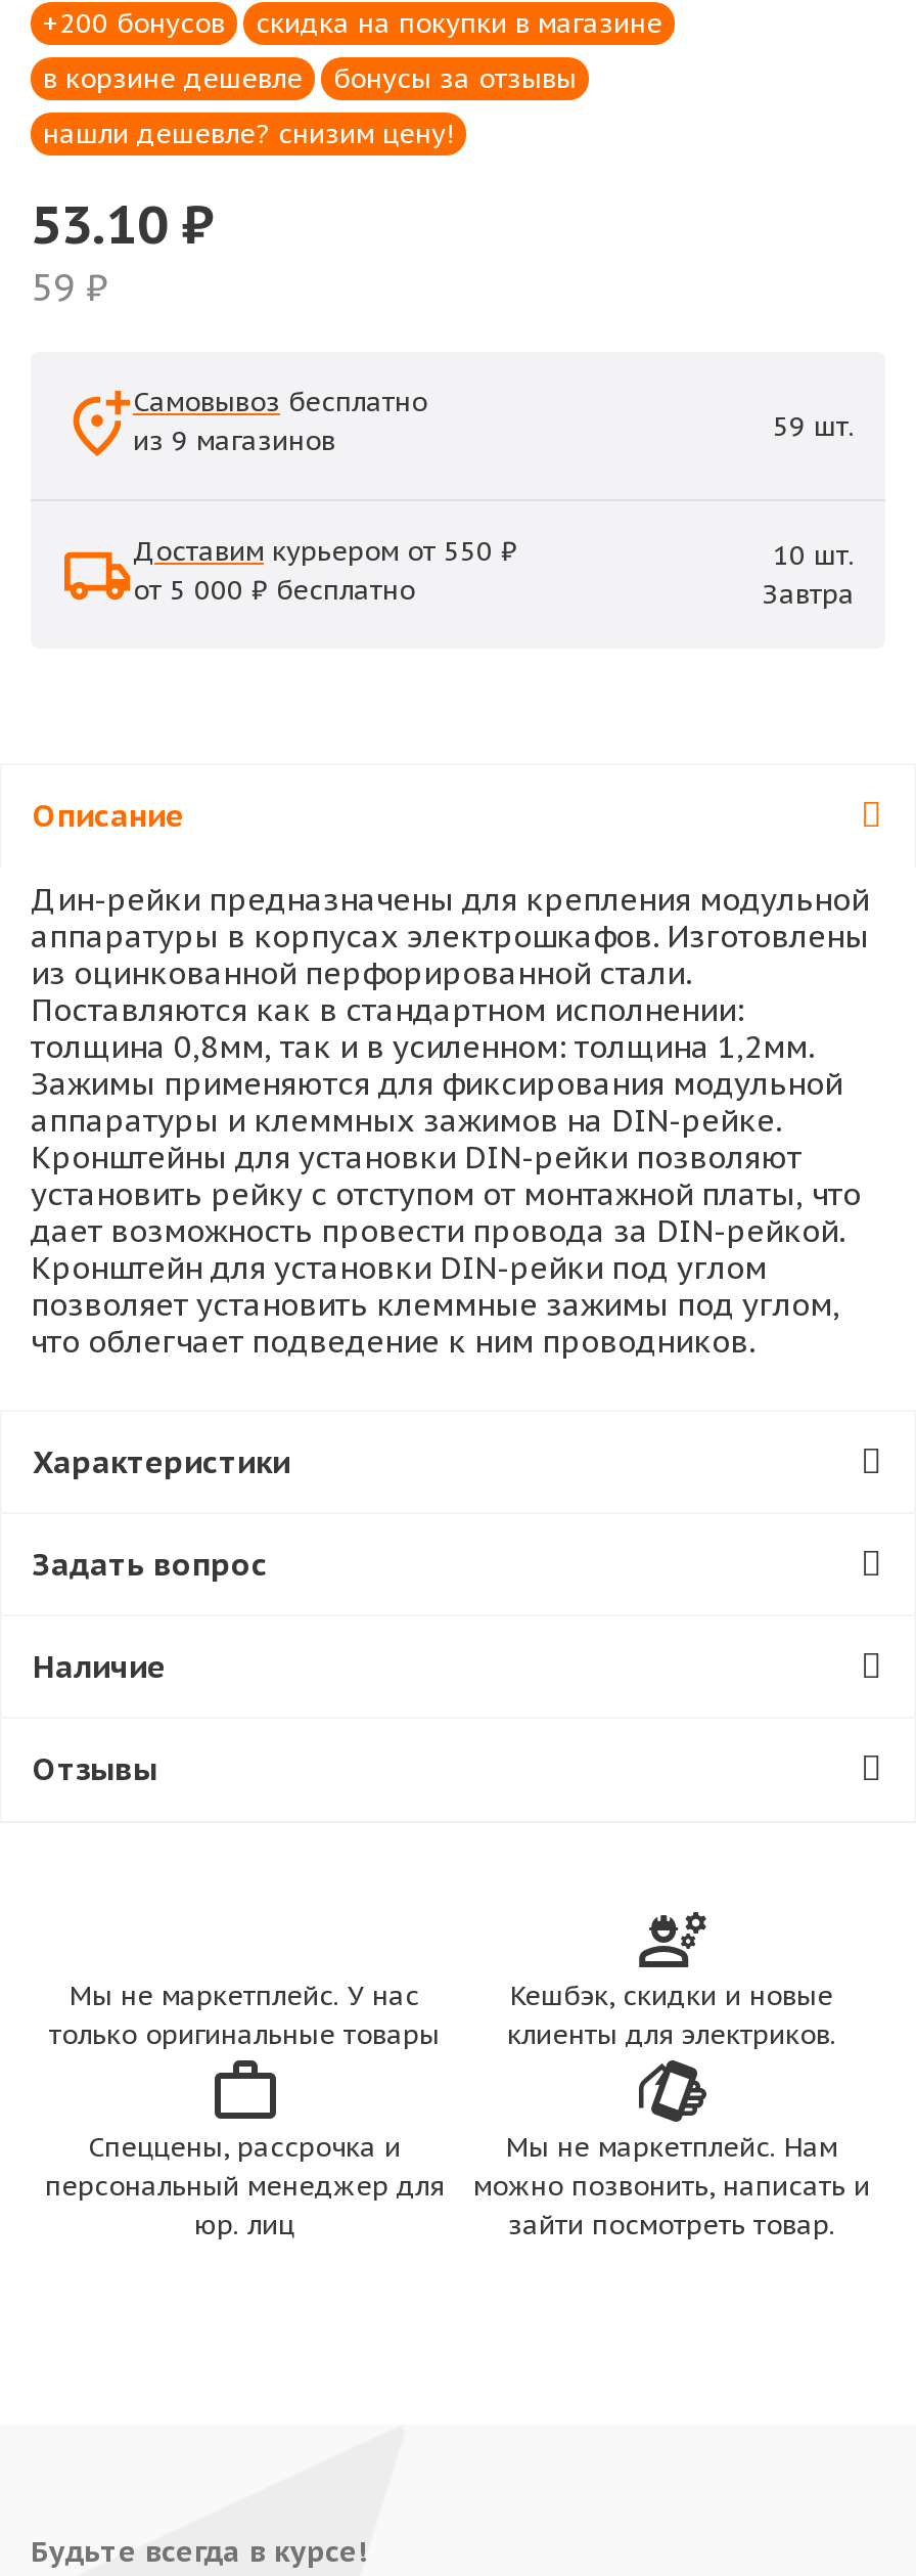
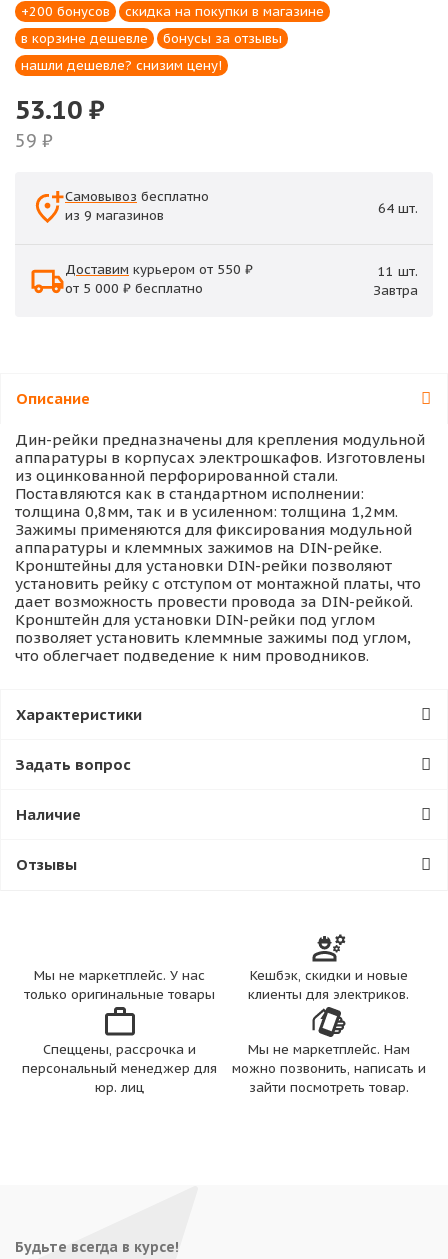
- 59 шт.
+ 64 шт.

- 10 шт.
+ 11 шт.
